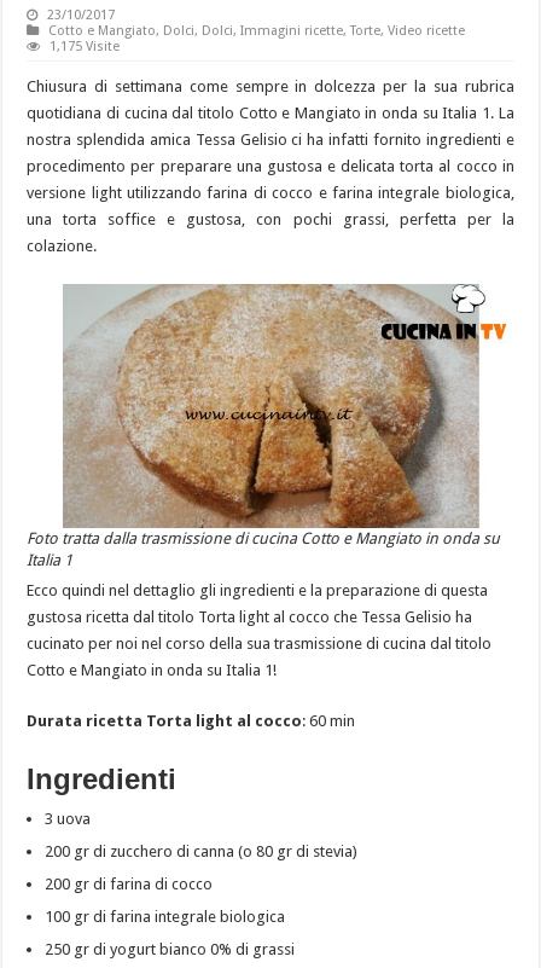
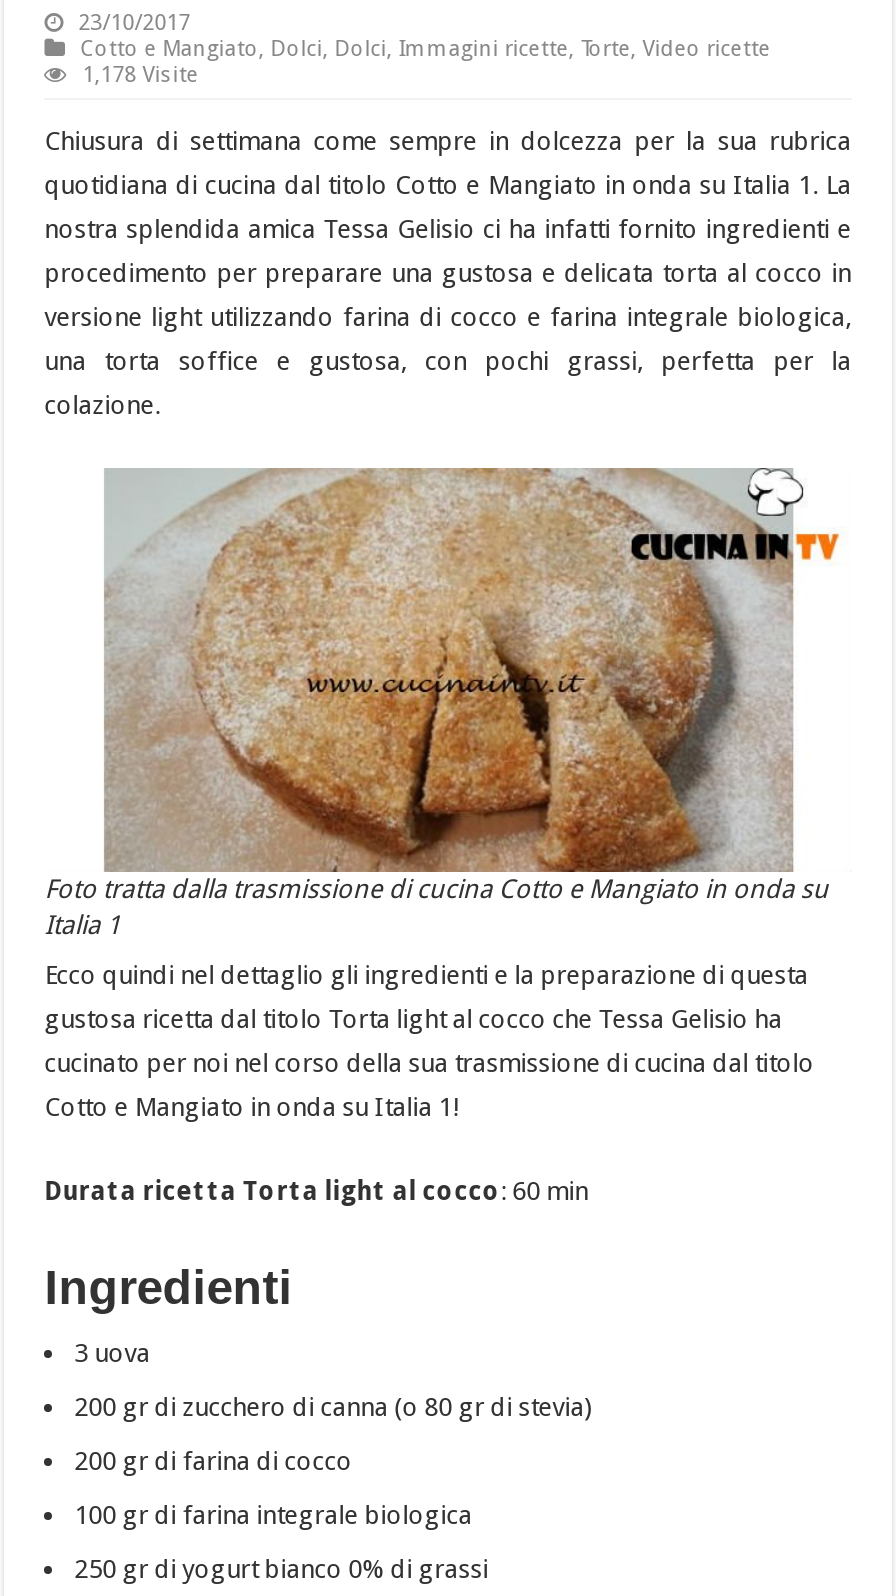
- 1,175 Visite
+ 1,178 Visite
